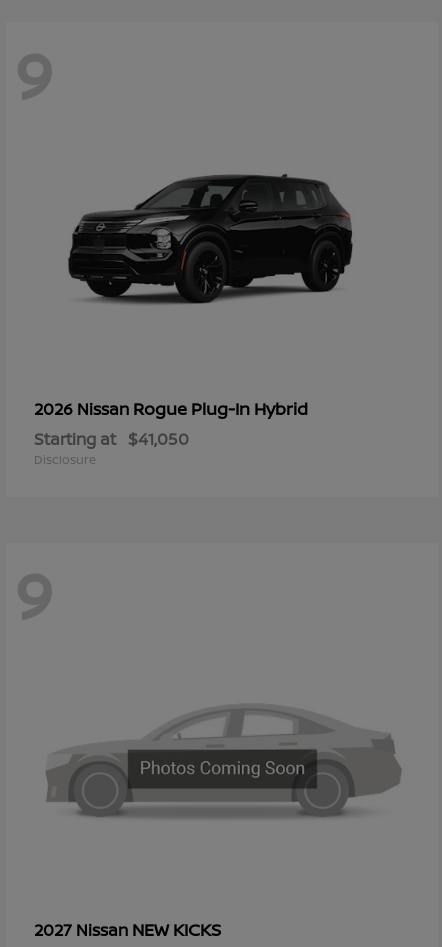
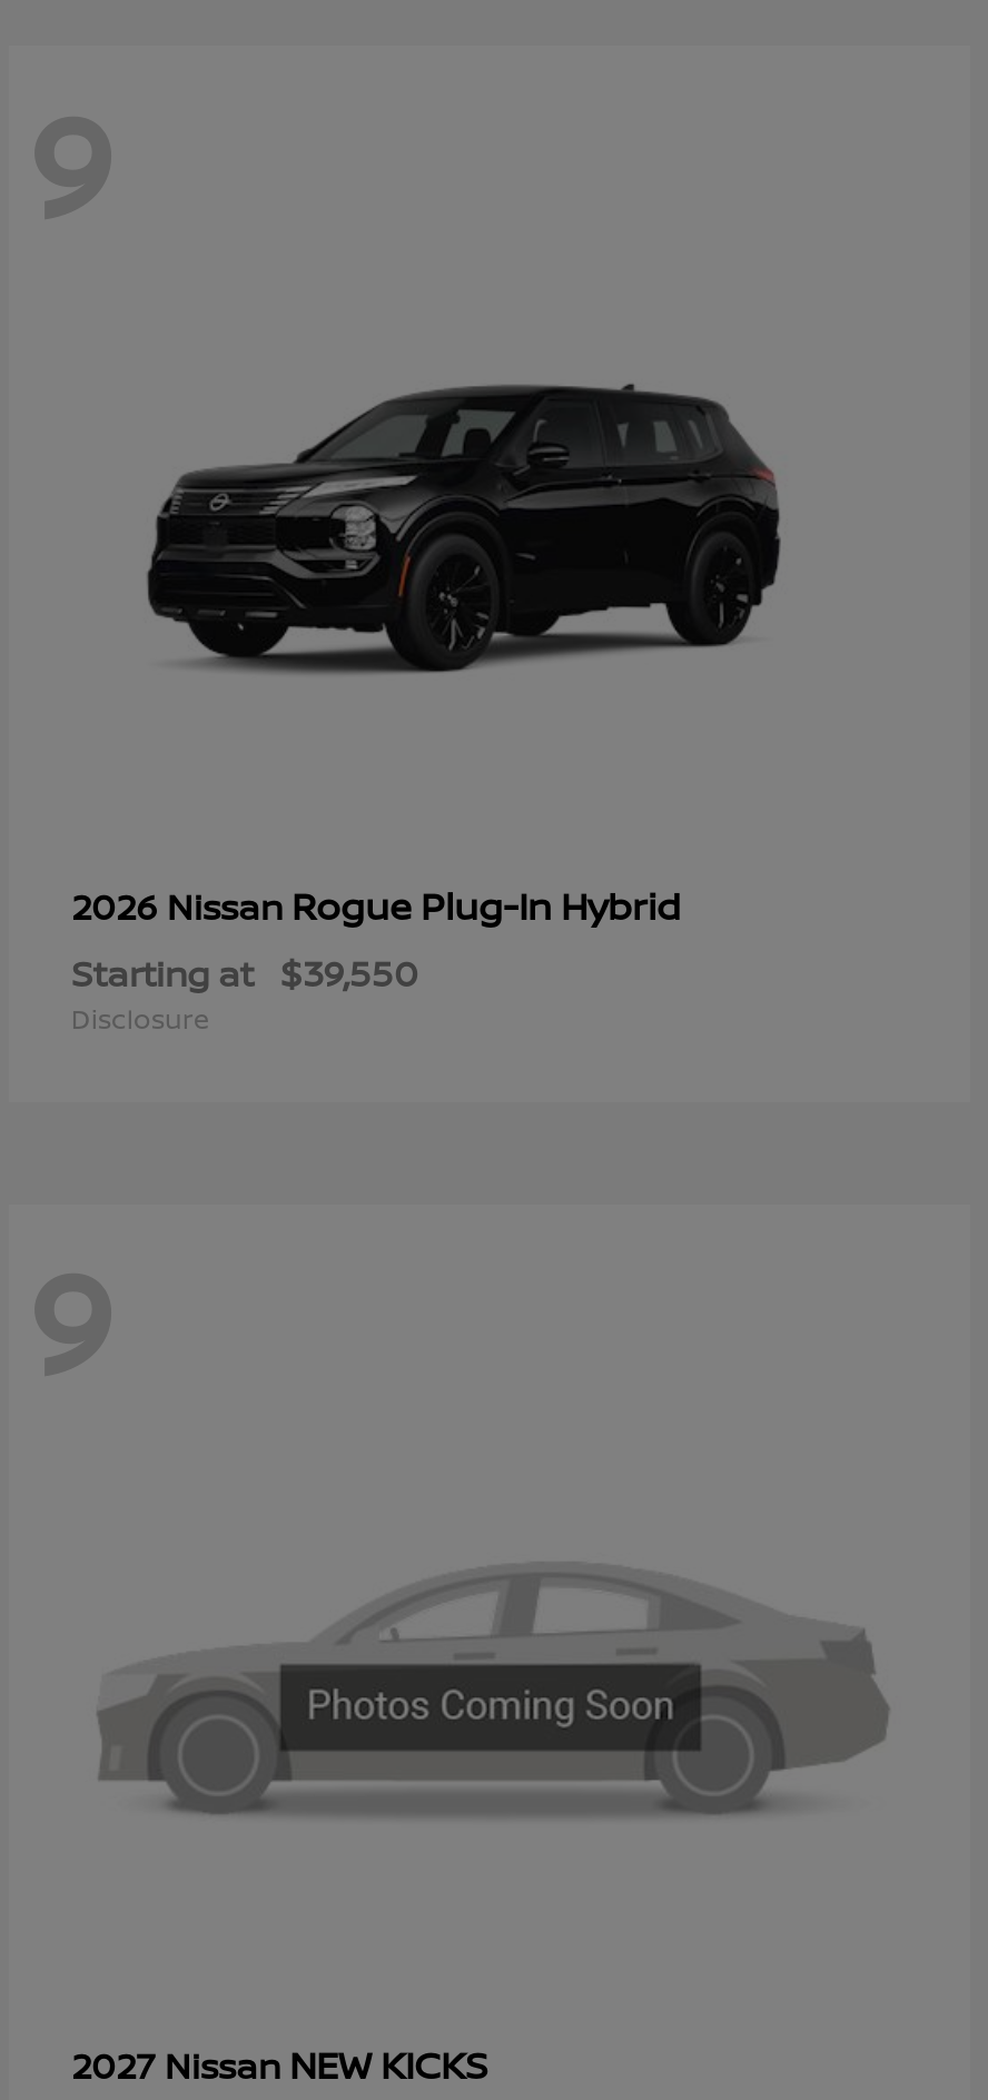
- Starting at $41,050
+ Starting at $39,550
